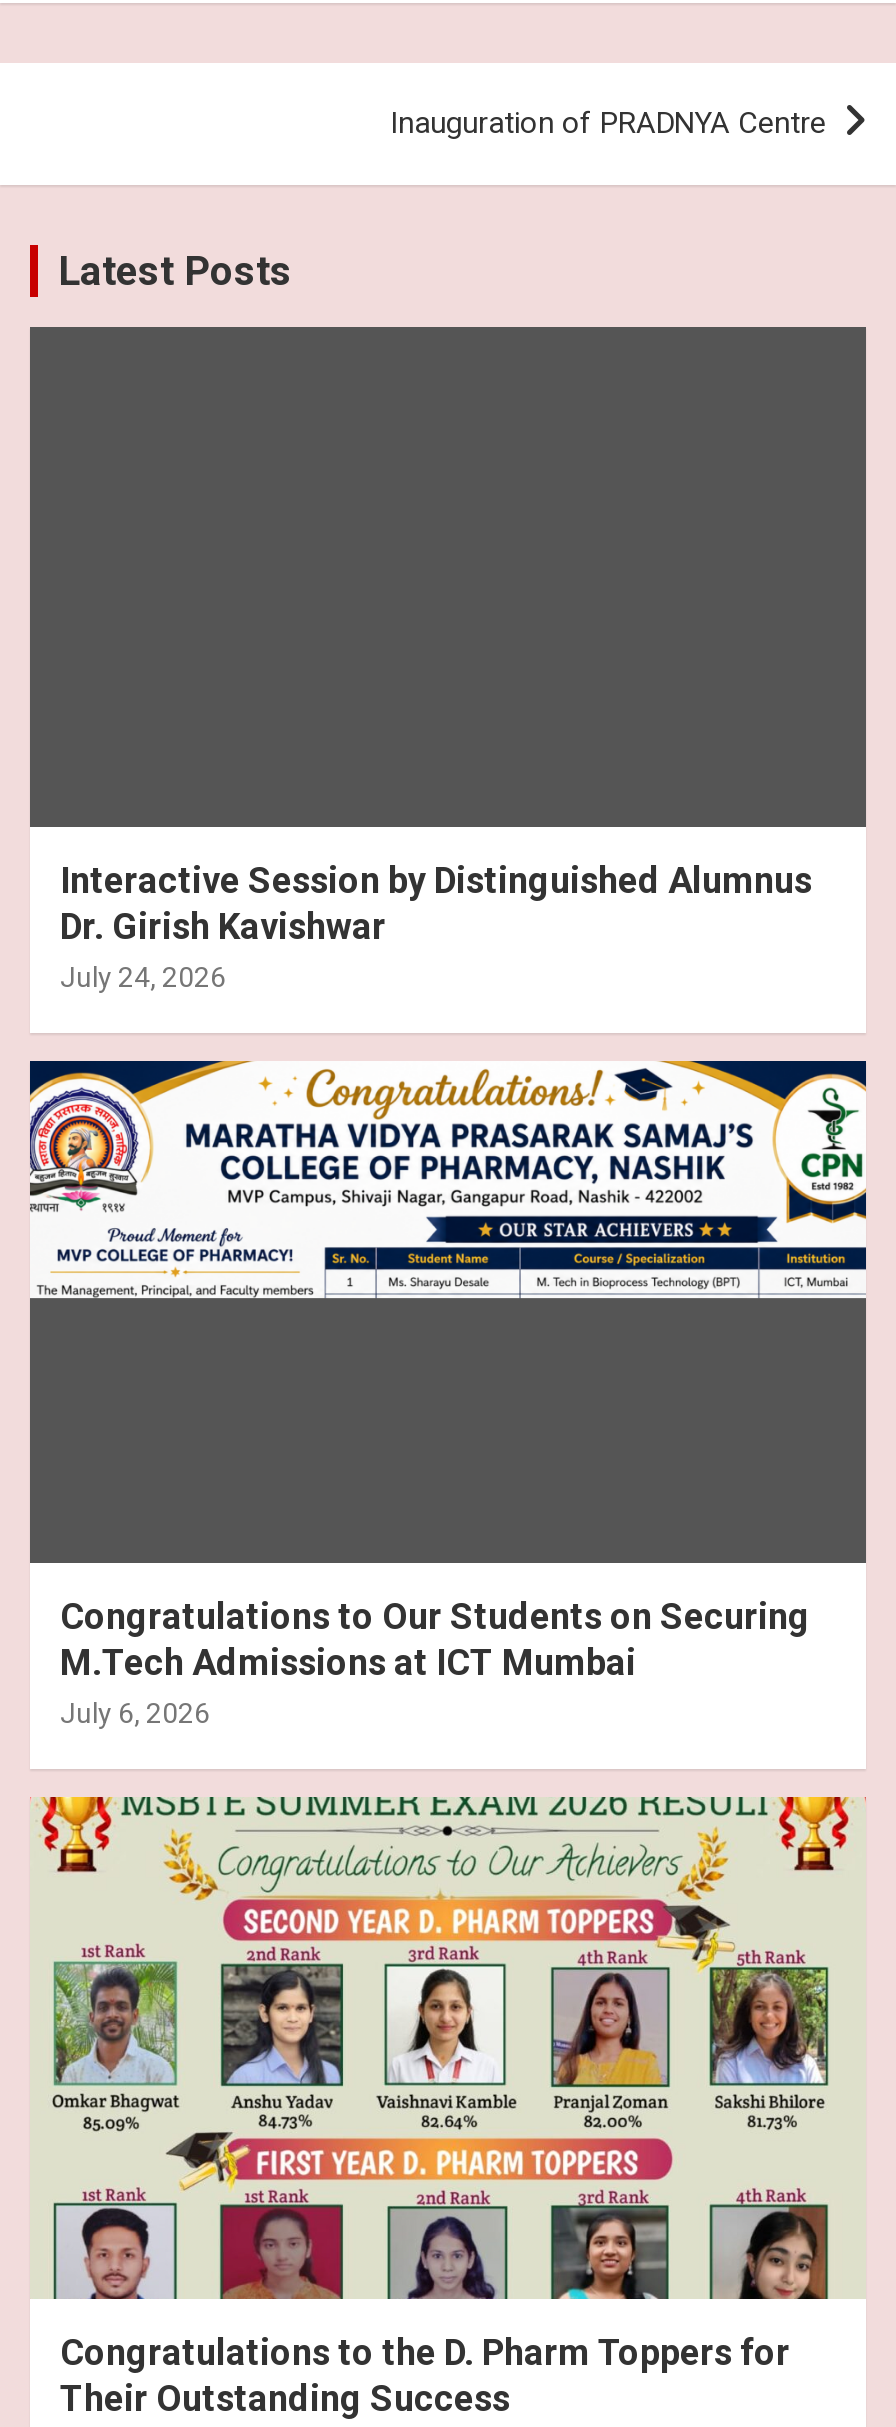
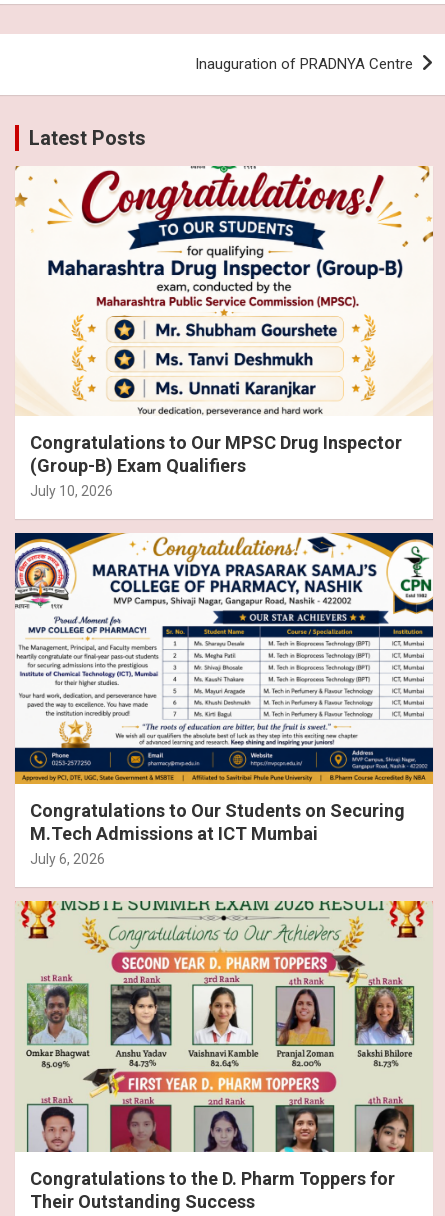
+ [image]

+ [image]

- Interactive Session by Distinguished Alumnus
- Dr. Girish Kavishwar
- July 24, 2026
+ Congratulations to Our MPSC Drug Inspector
+ (Group-B) Exam Qualifiers
+ July 10, 2026
